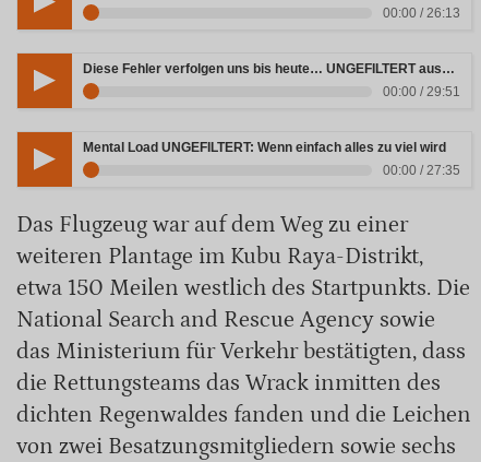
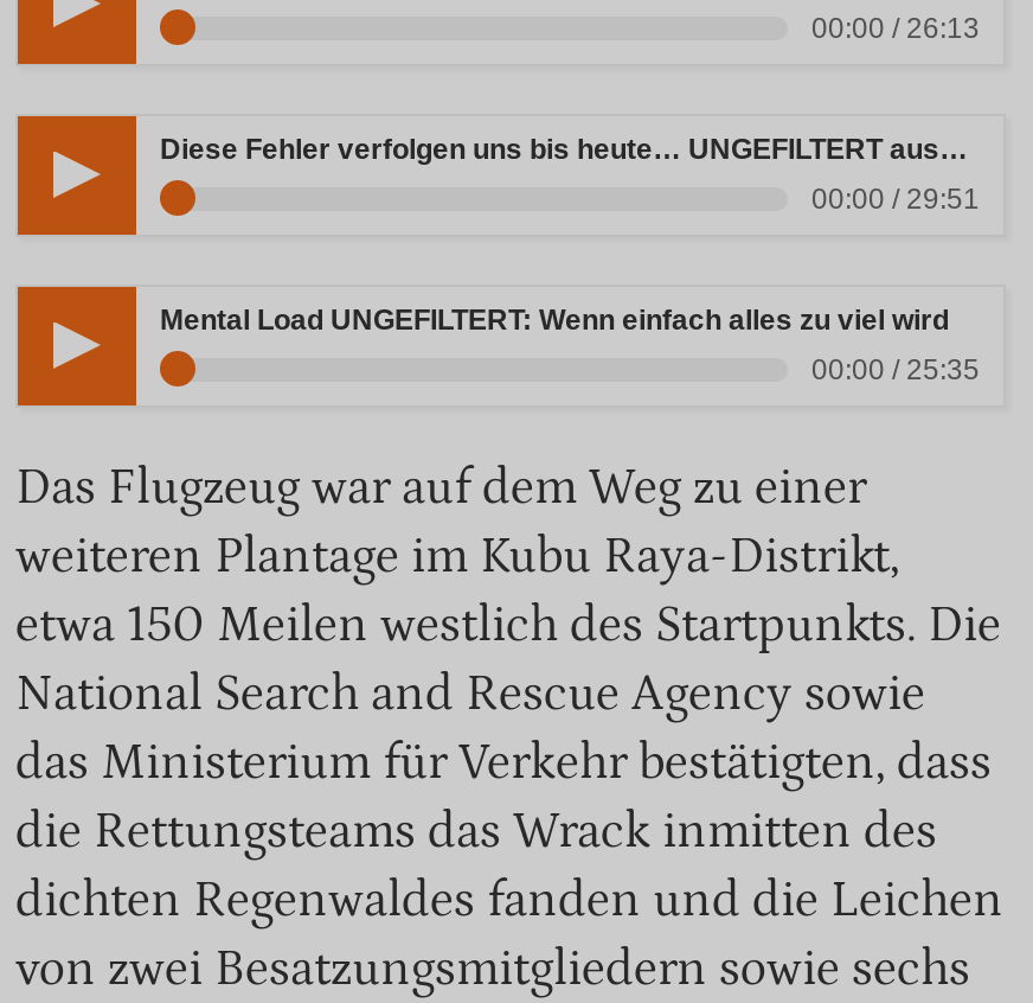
- 00:00 / 27:35
+ 00:00 / 25:35
